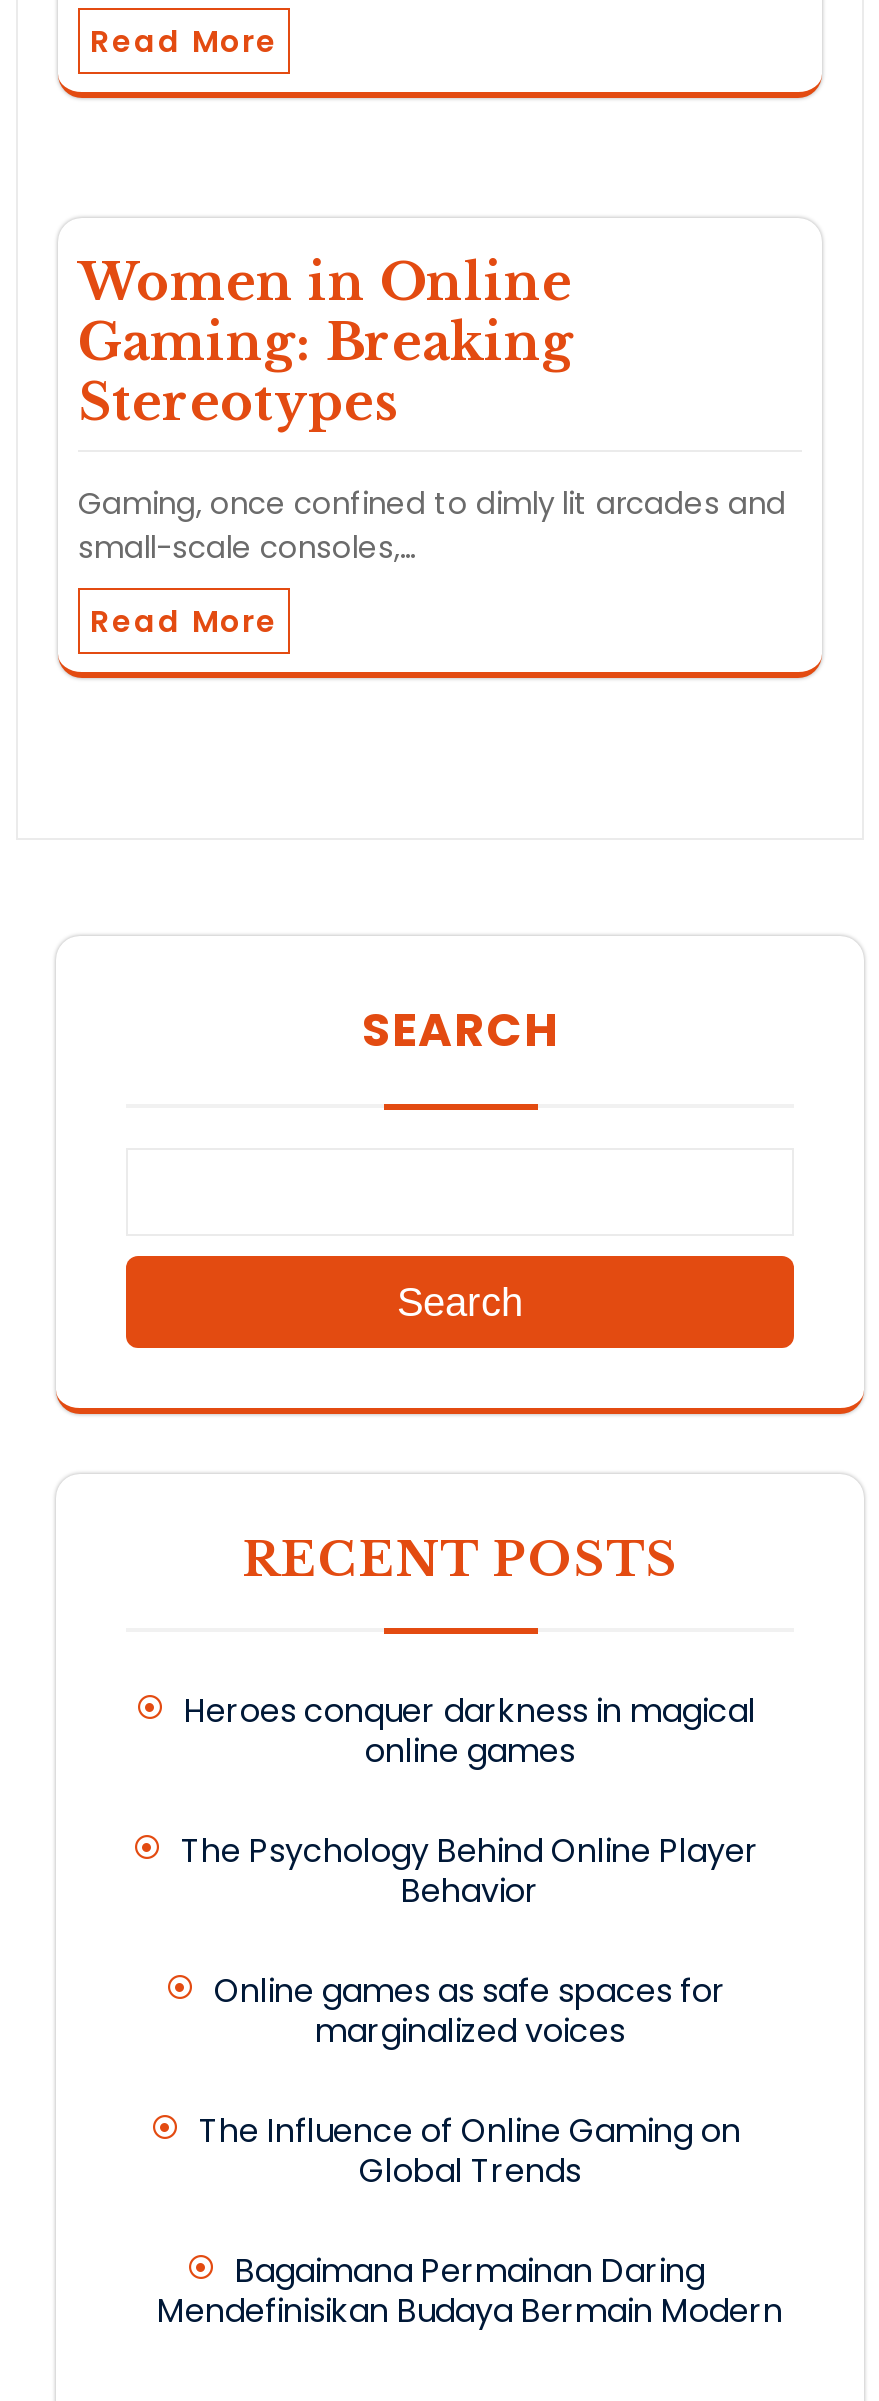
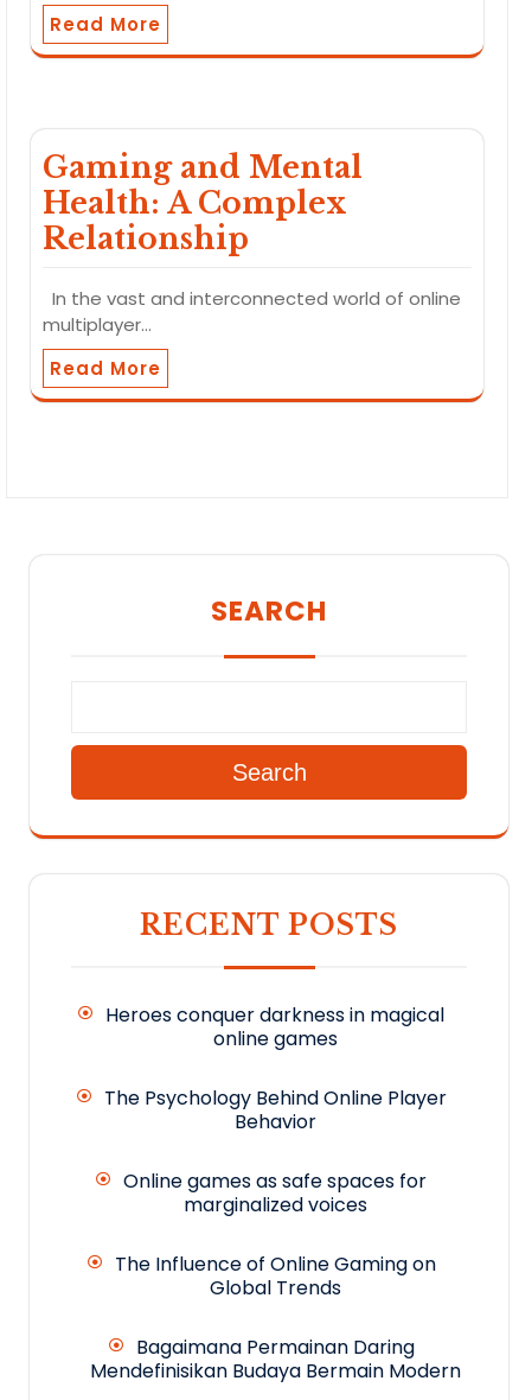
- Women in Online
- Gaming: Breaking
- Stereotypes
+ Gaming and Mental
+ Health: A Complex
+ Relationship

- Gaming, once confined to dimly lit arcades and
- small-scale consoles,…
+ In the vast and interconnected world of online
+ multiplayer…
